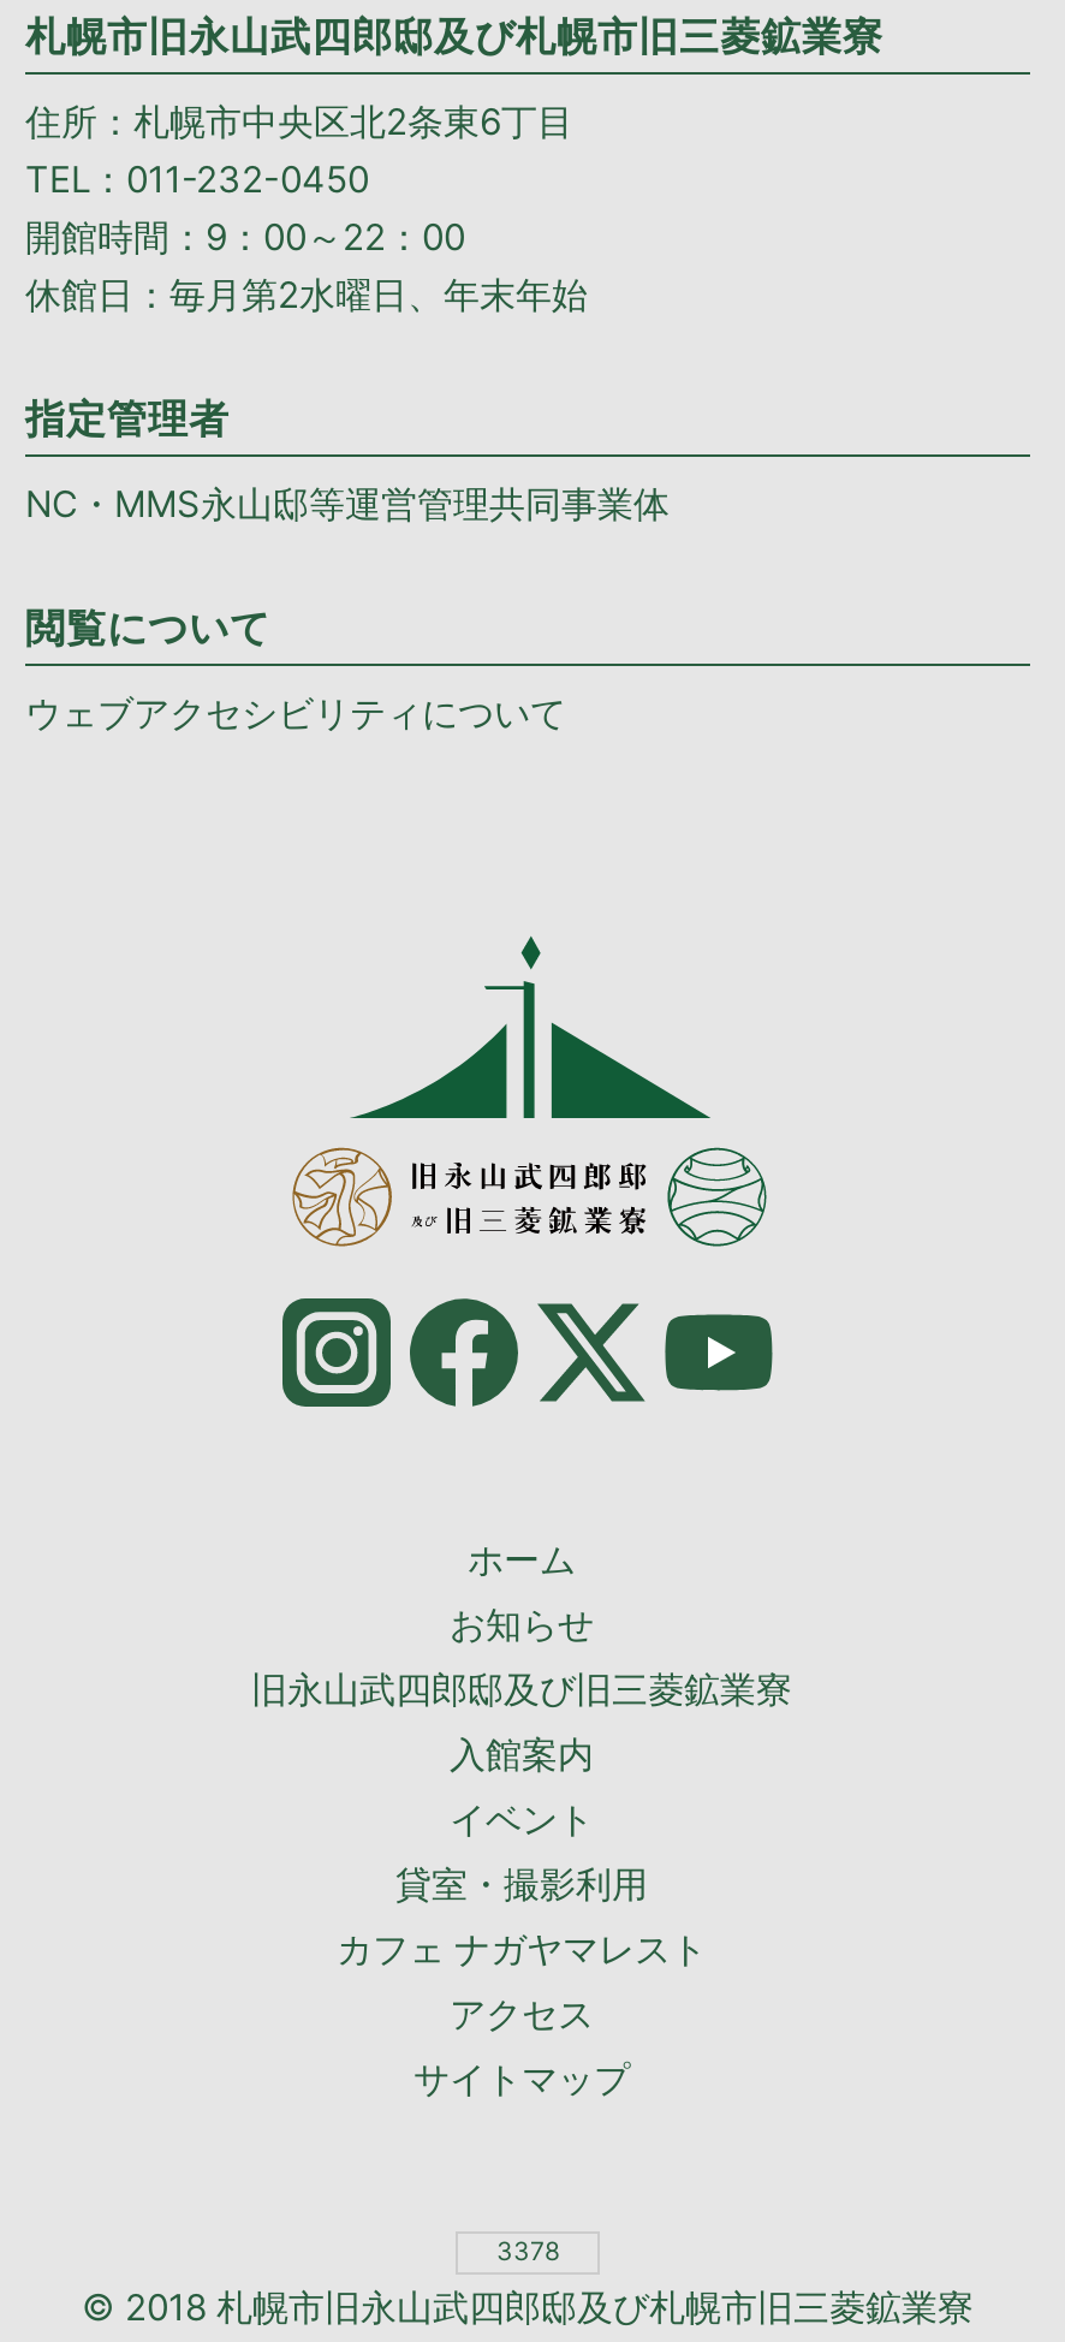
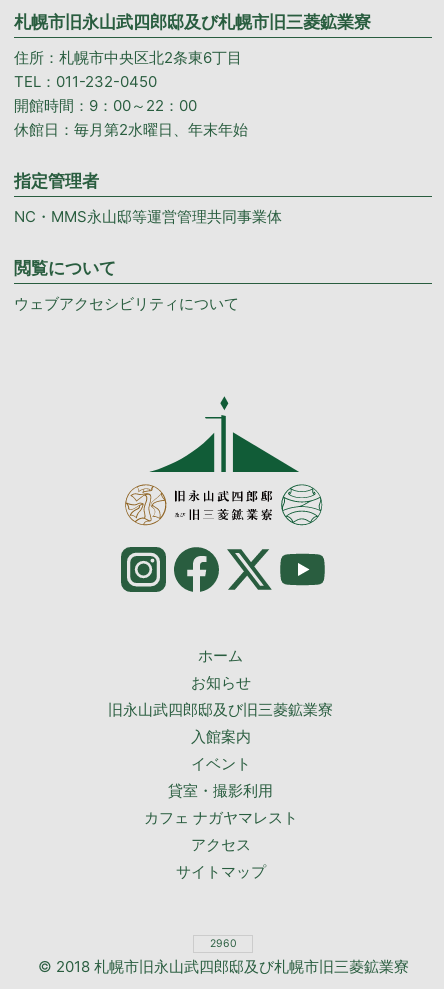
- 3378
+ 2960
